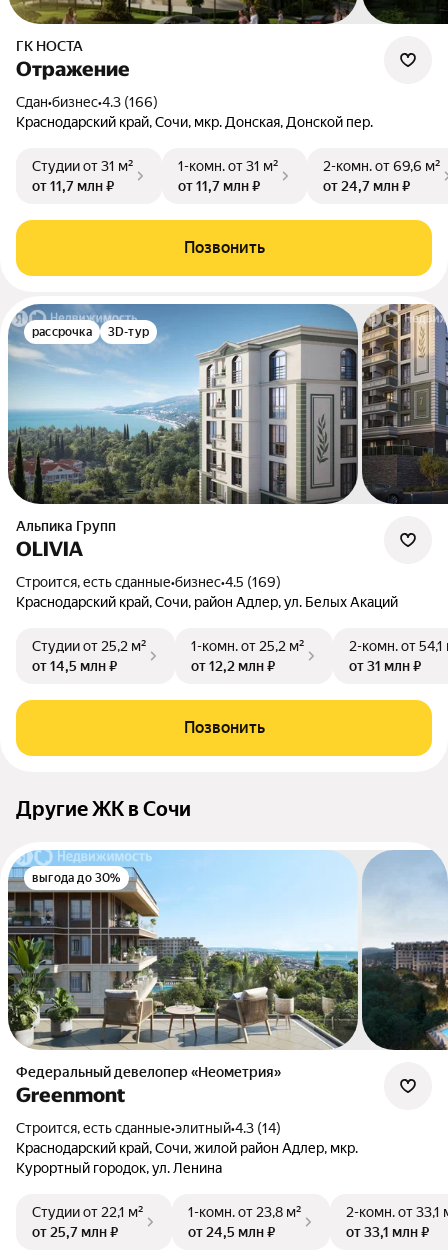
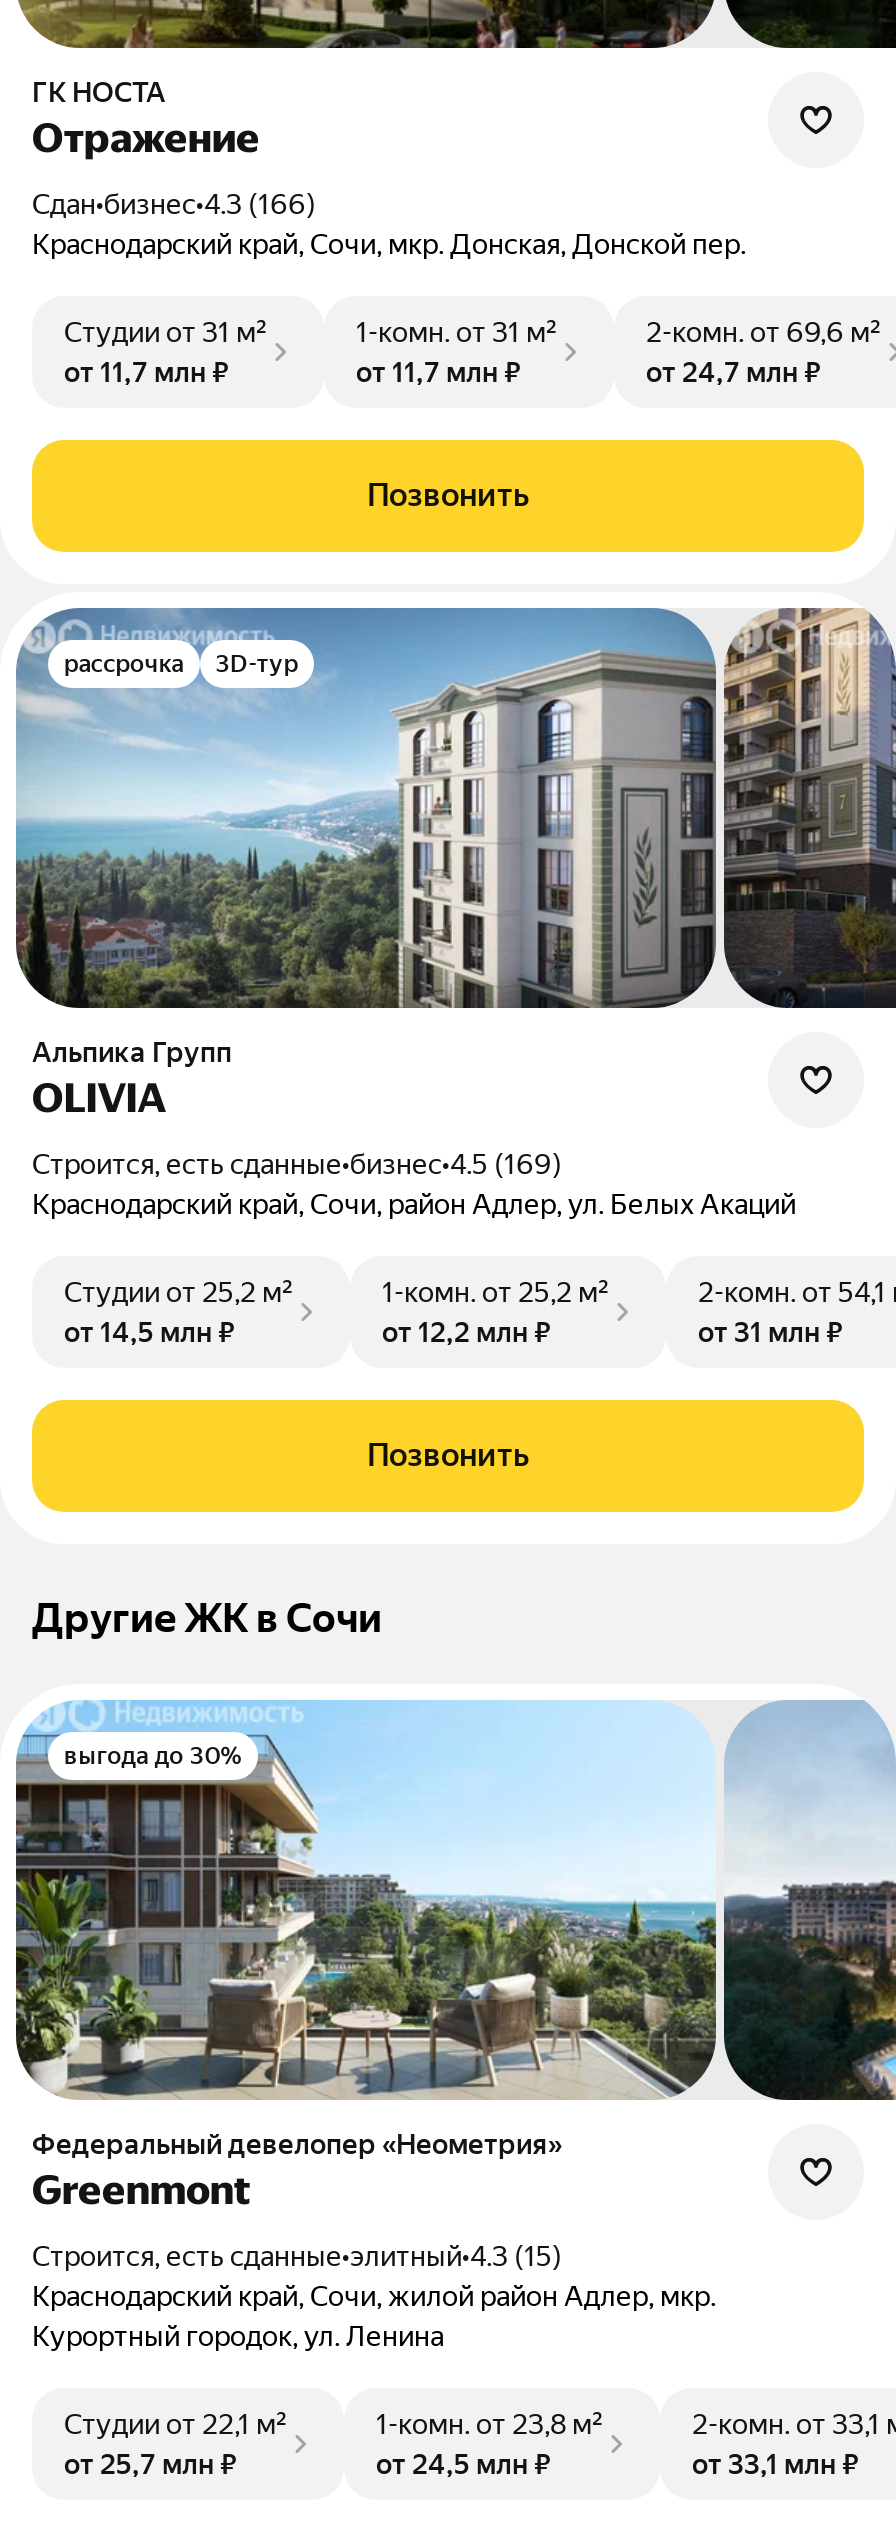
- Строится, есть сданные•элитный•4.3 (14)
+ Строится, есть сданные•элитный•4.3 (15)
